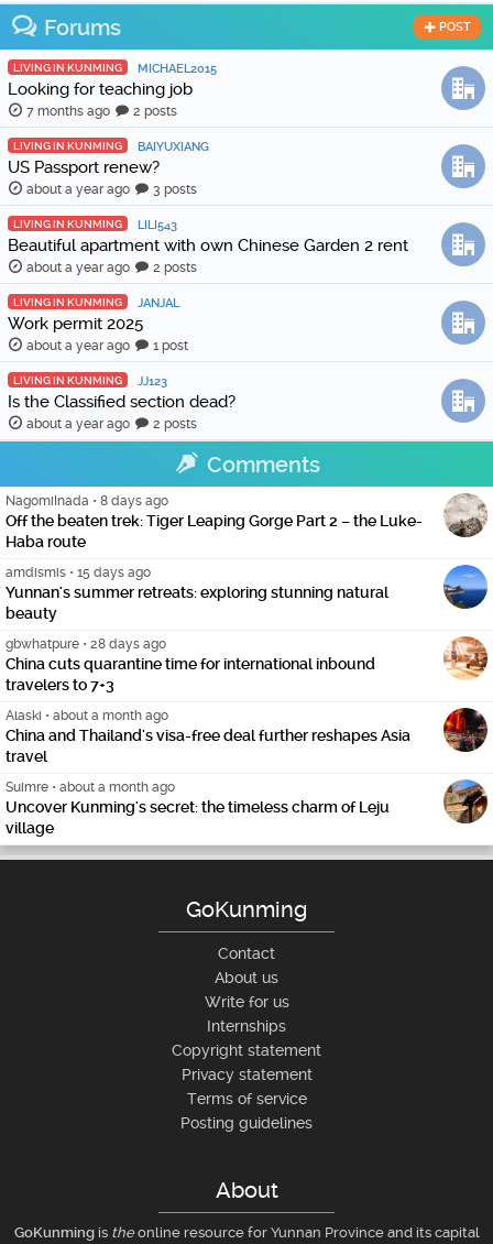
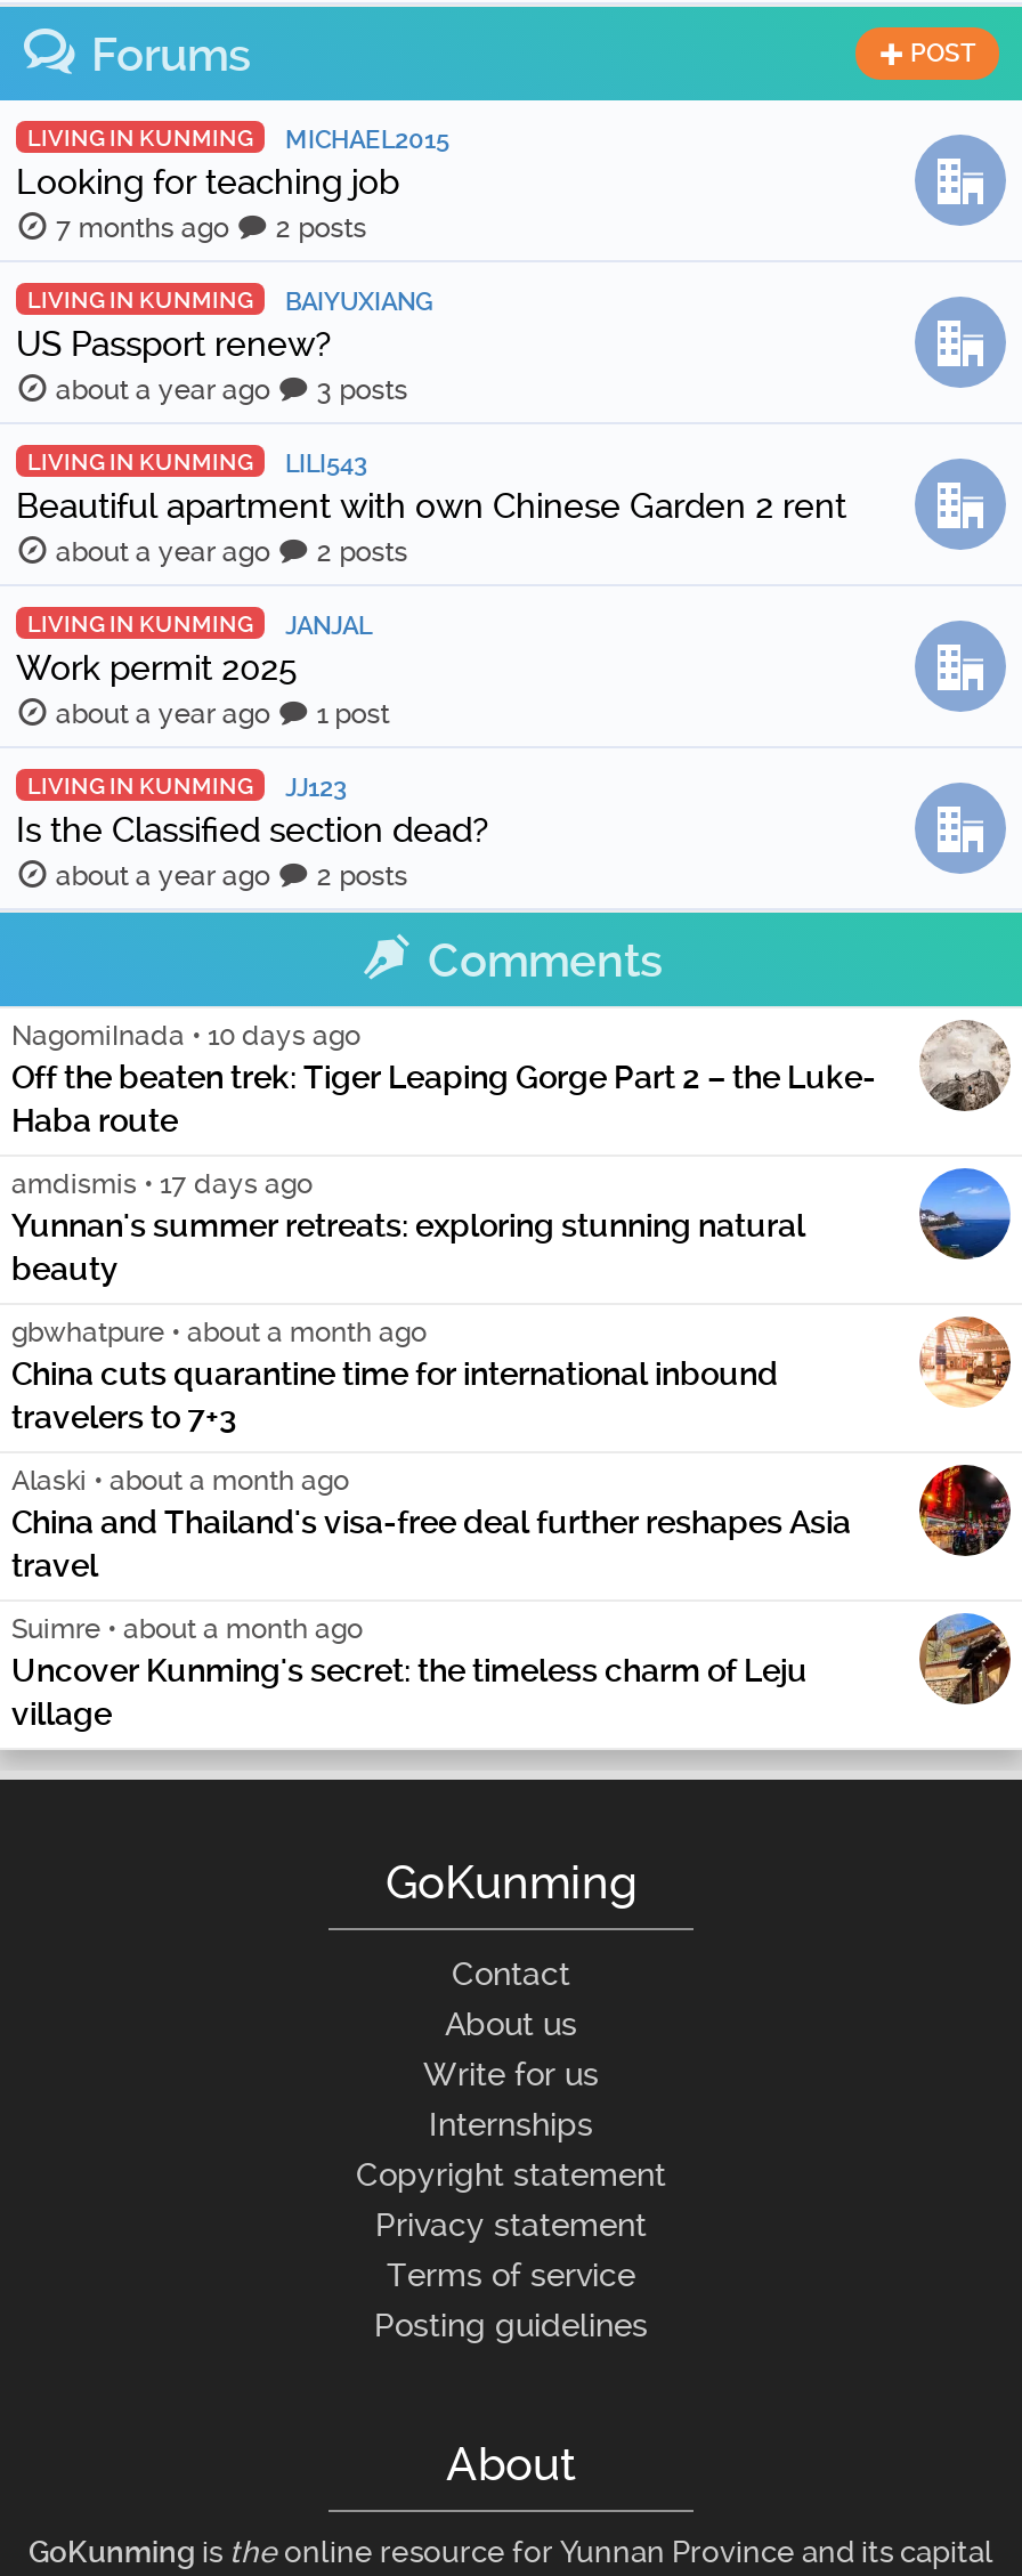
- NagomiInada • 8 days ago
+ NagomiInada • 10 days ago

- amdismis • 15 days ago
+ amdismis • 17 days ago

- gbwhatpure • 28 days ago
+ gbwhatpure • about a month ago
